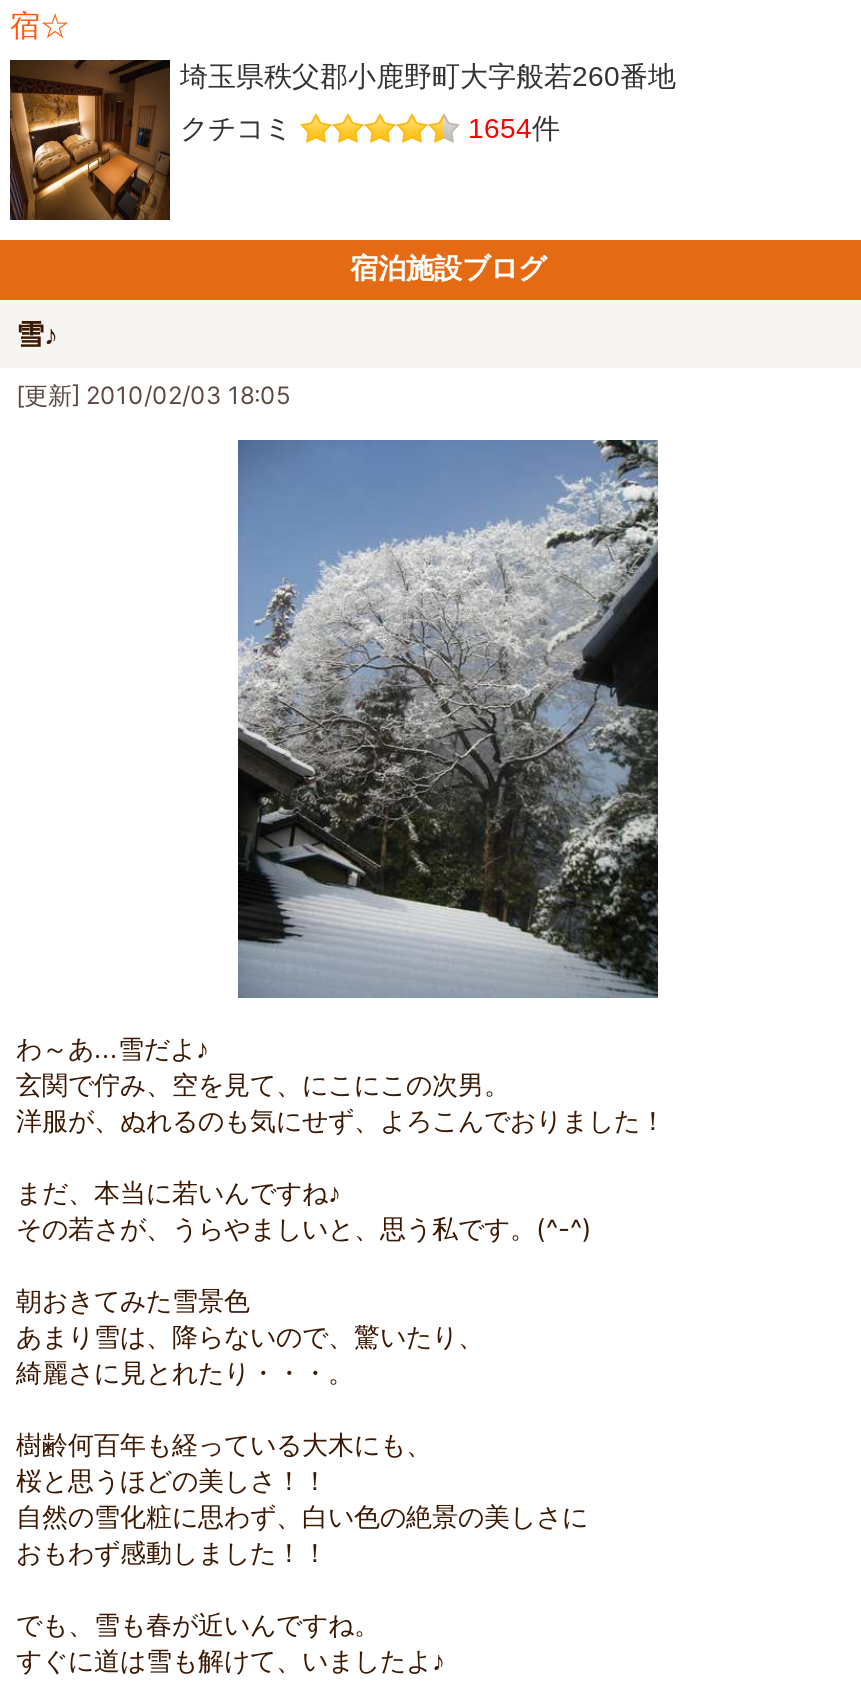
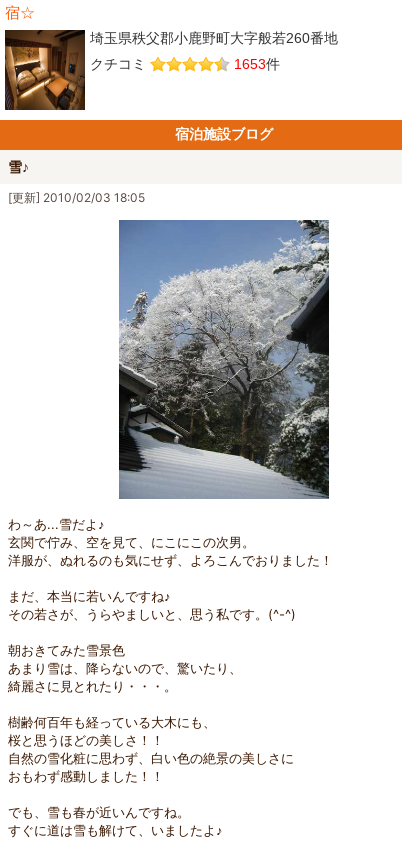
- 1654件
+ 1653件
